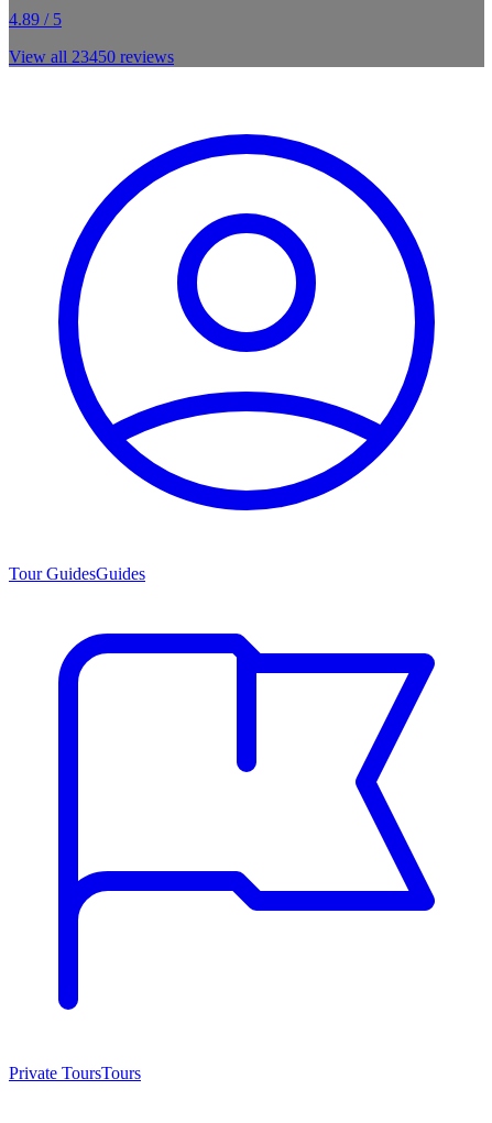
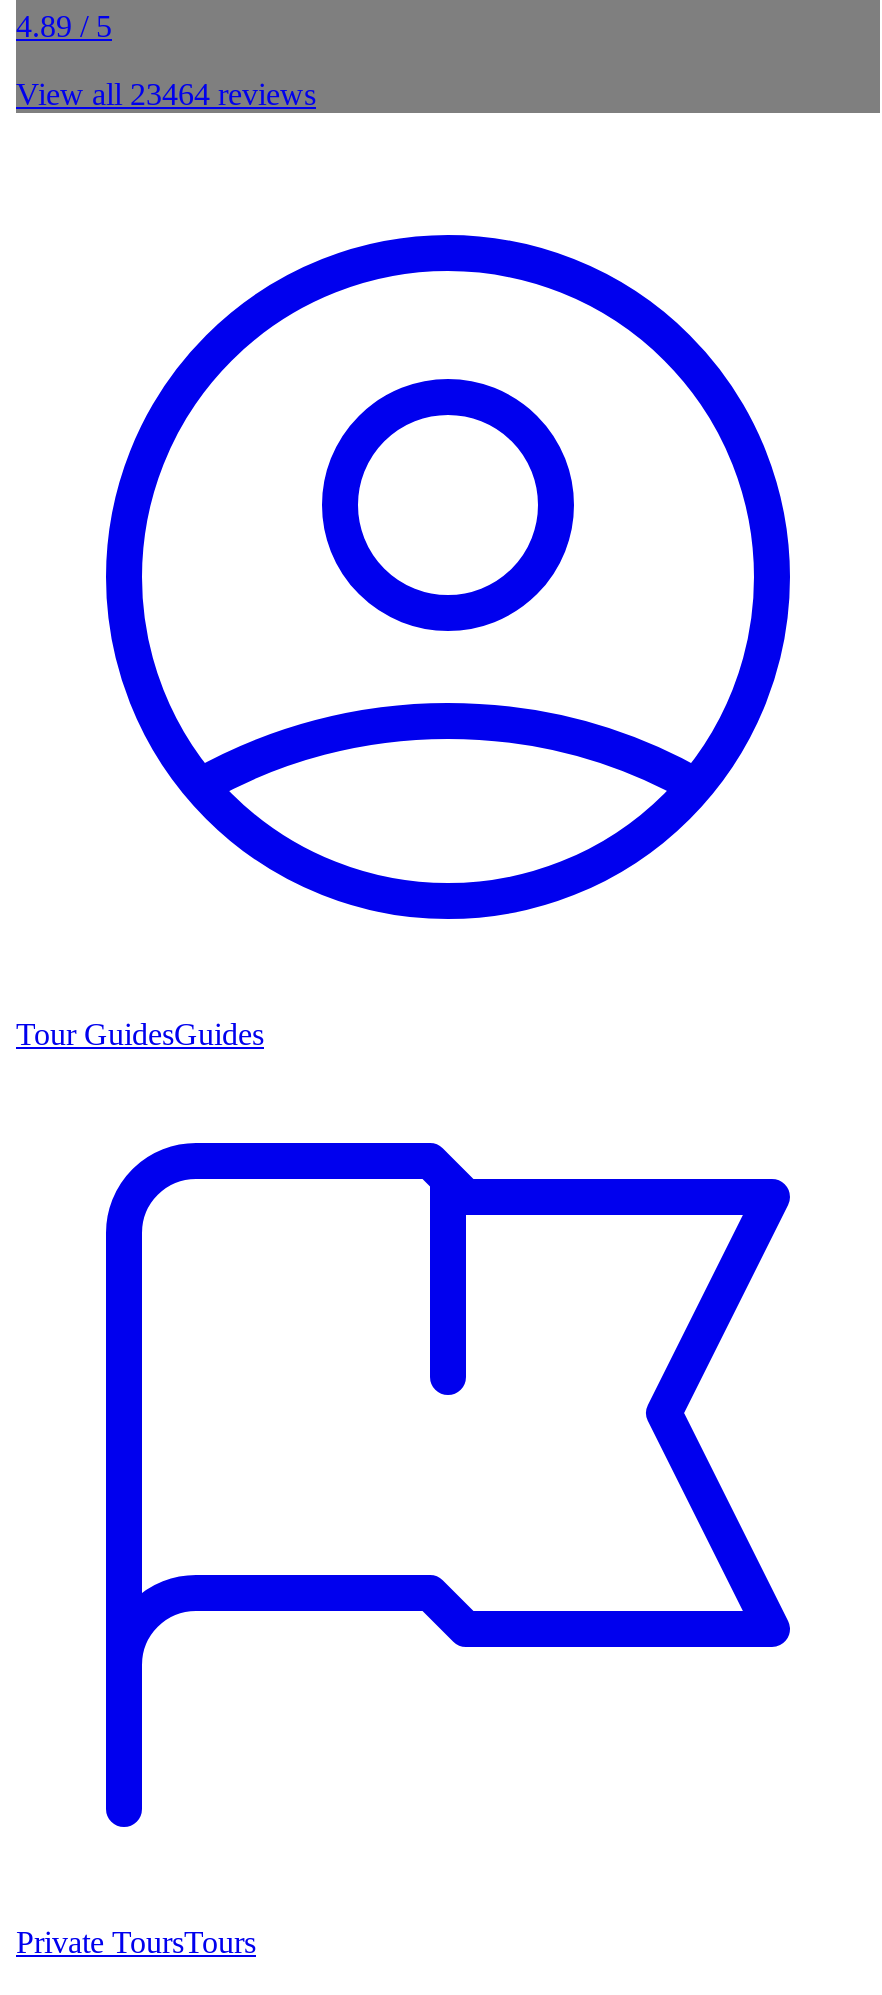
- View all 23450 reviews
+ View all 23464 reviews
